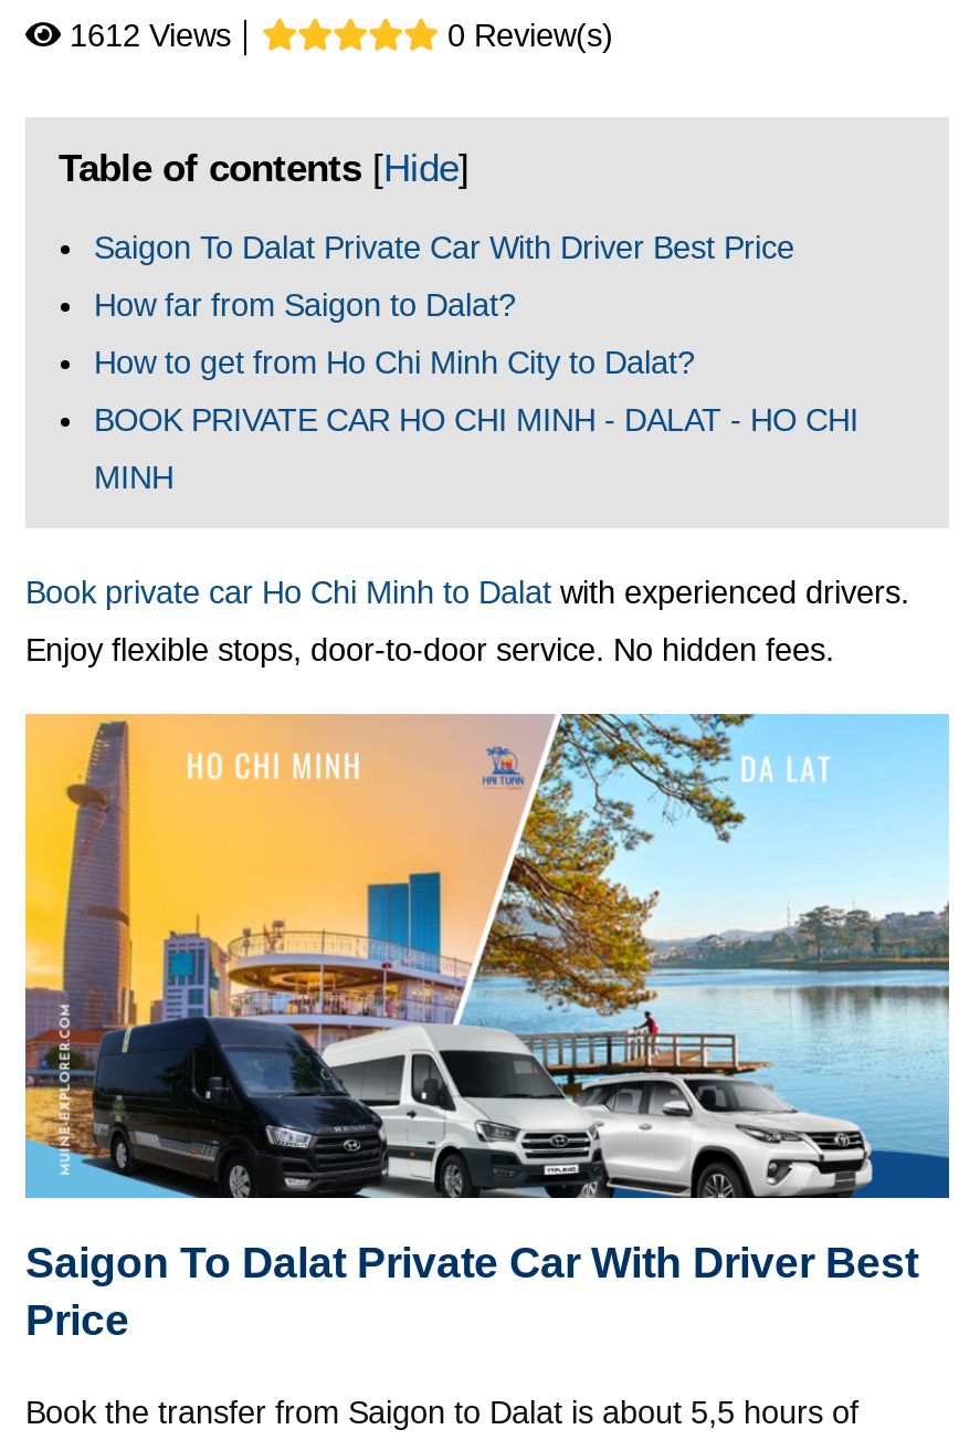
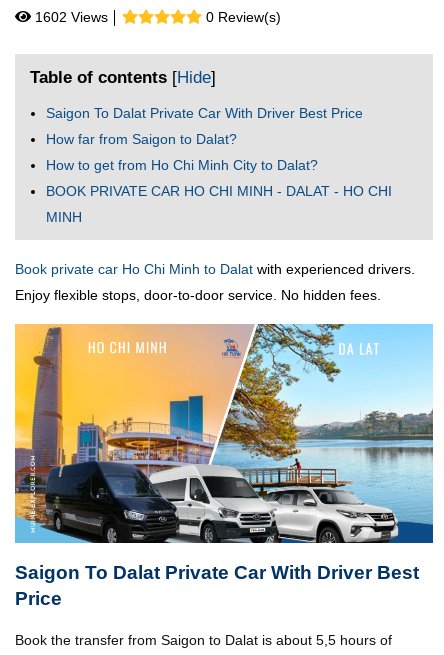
- 1612 Views
+ 1602 Views
